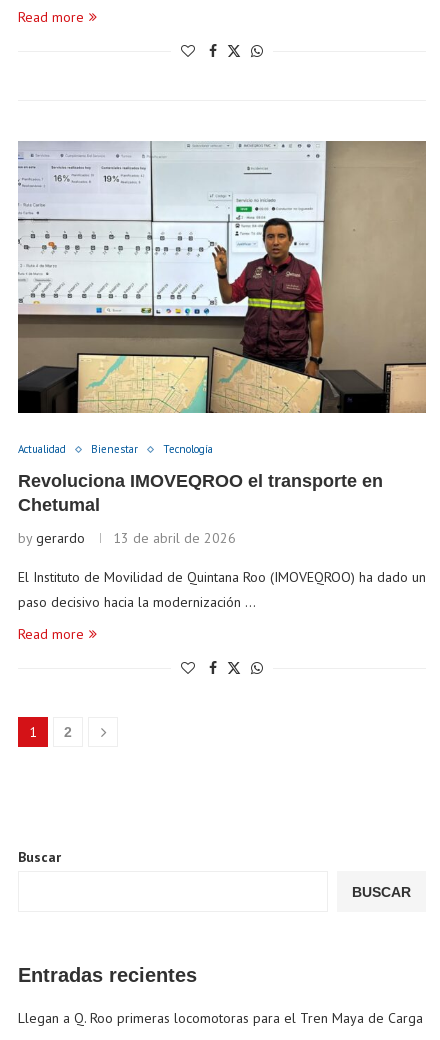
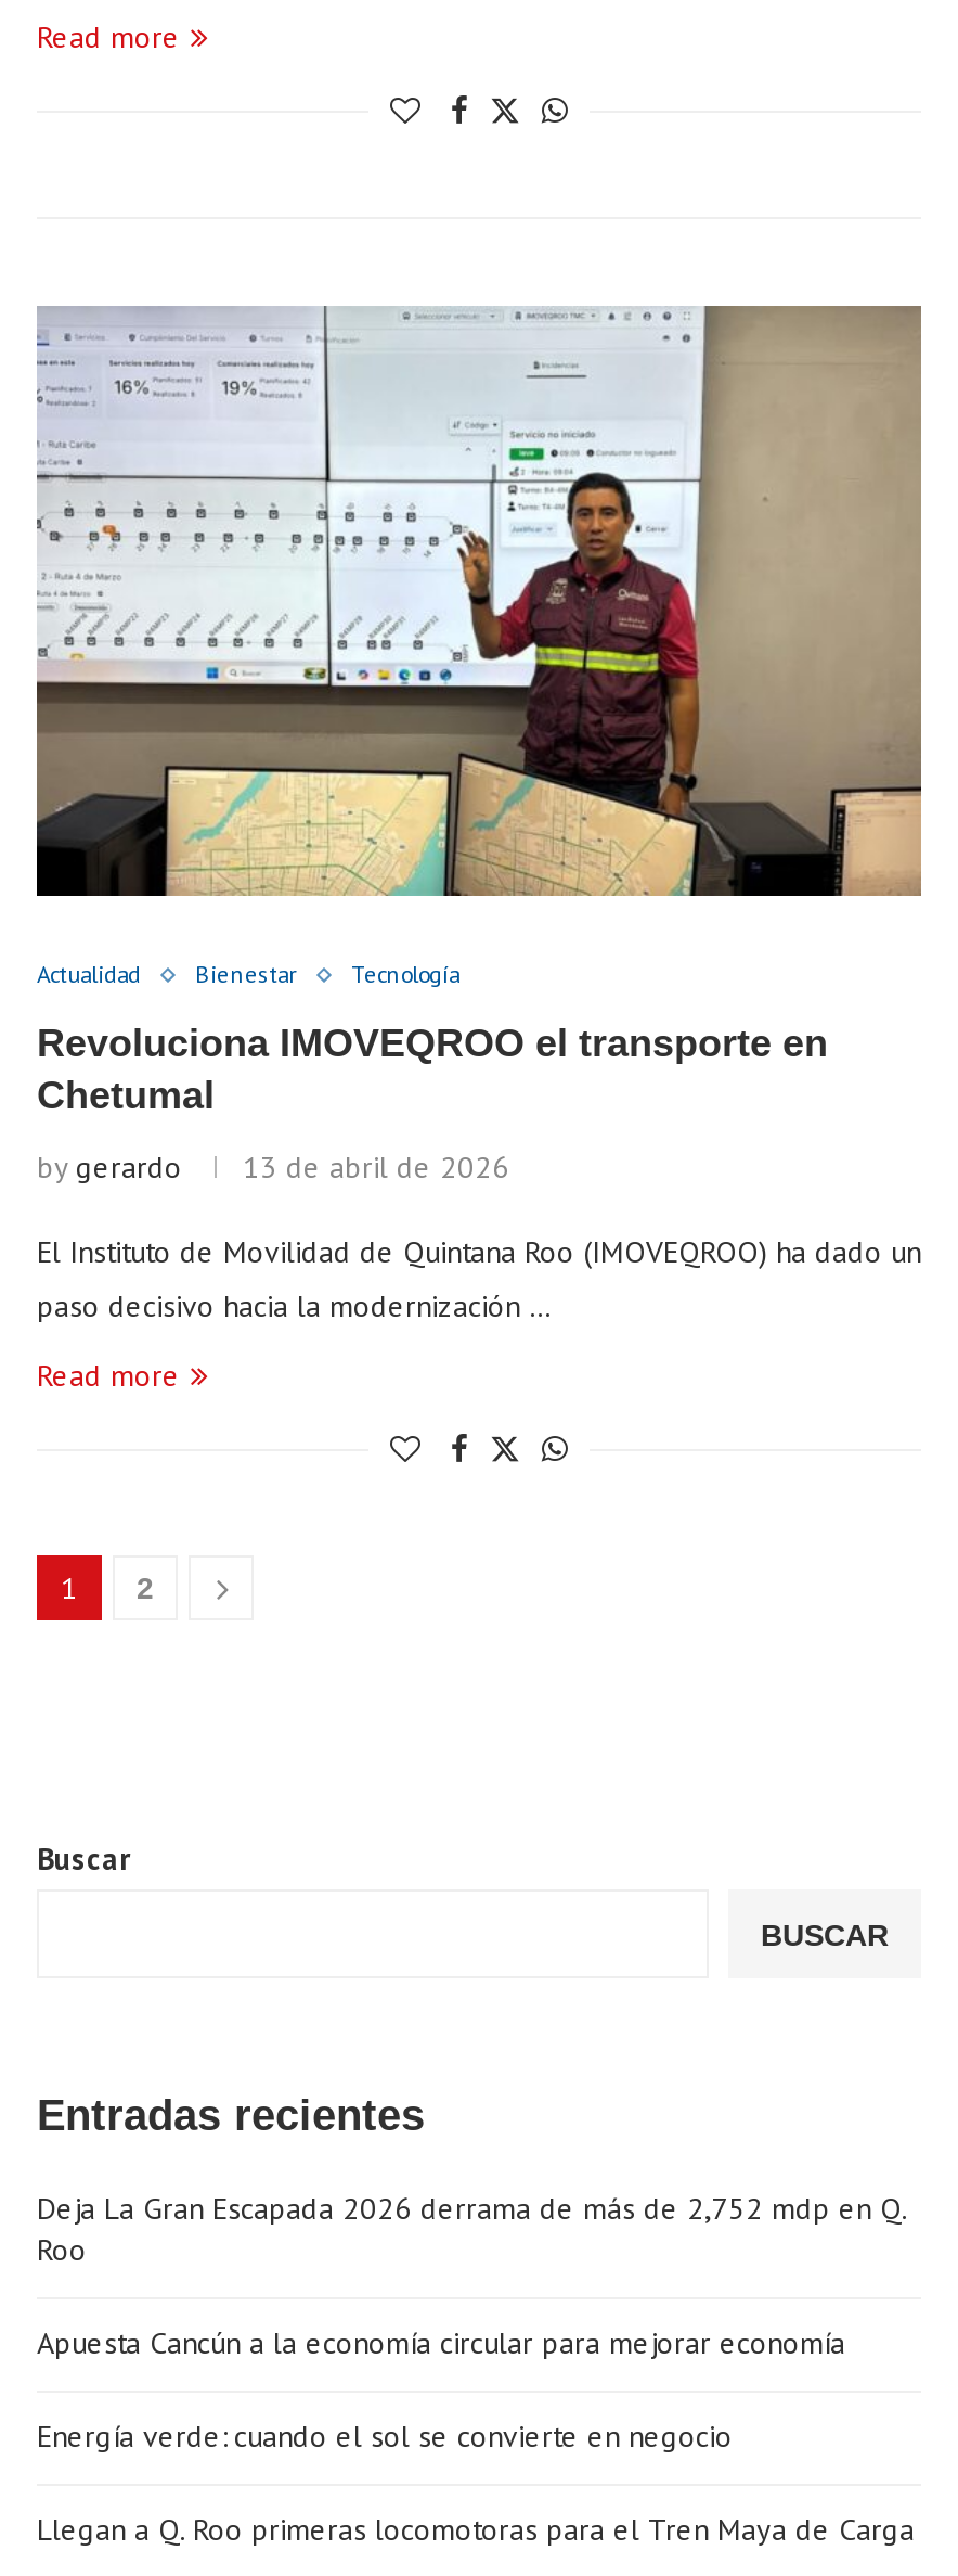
+ Deja La Gran Escapada 2026 derrama de más de 2,752 mdp en Q.
+ Roo
+ Apuesta Cancún a la economía circular para mejorar economía
+ Energía verde: cuando el sol se convierte en negocio
